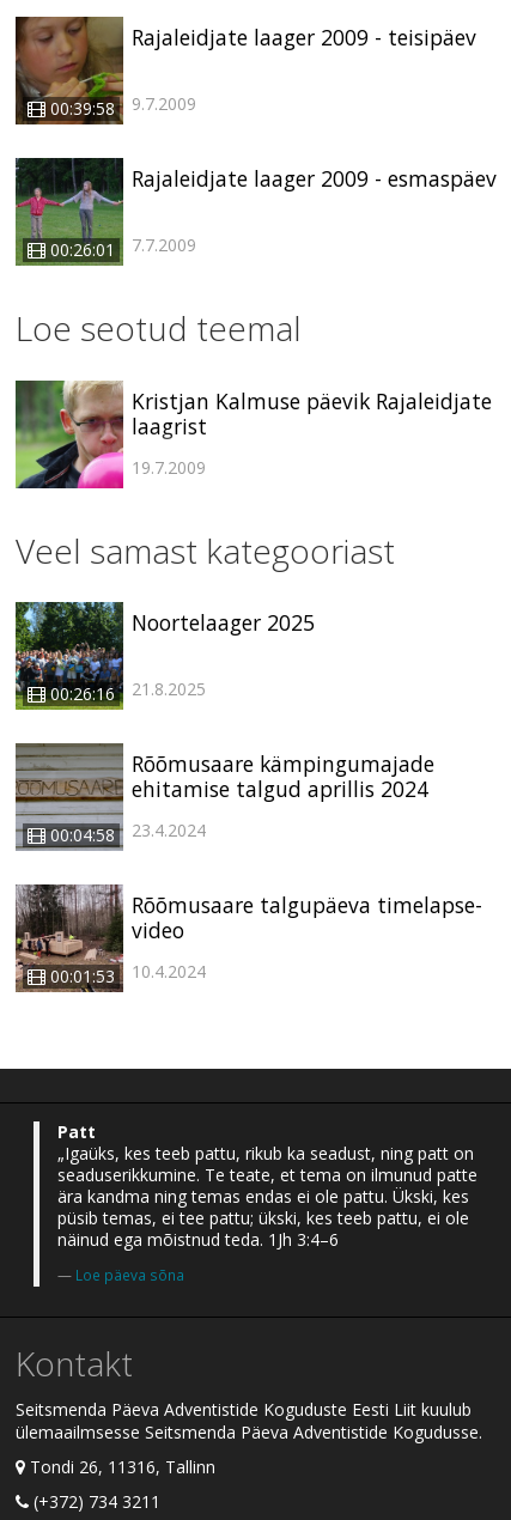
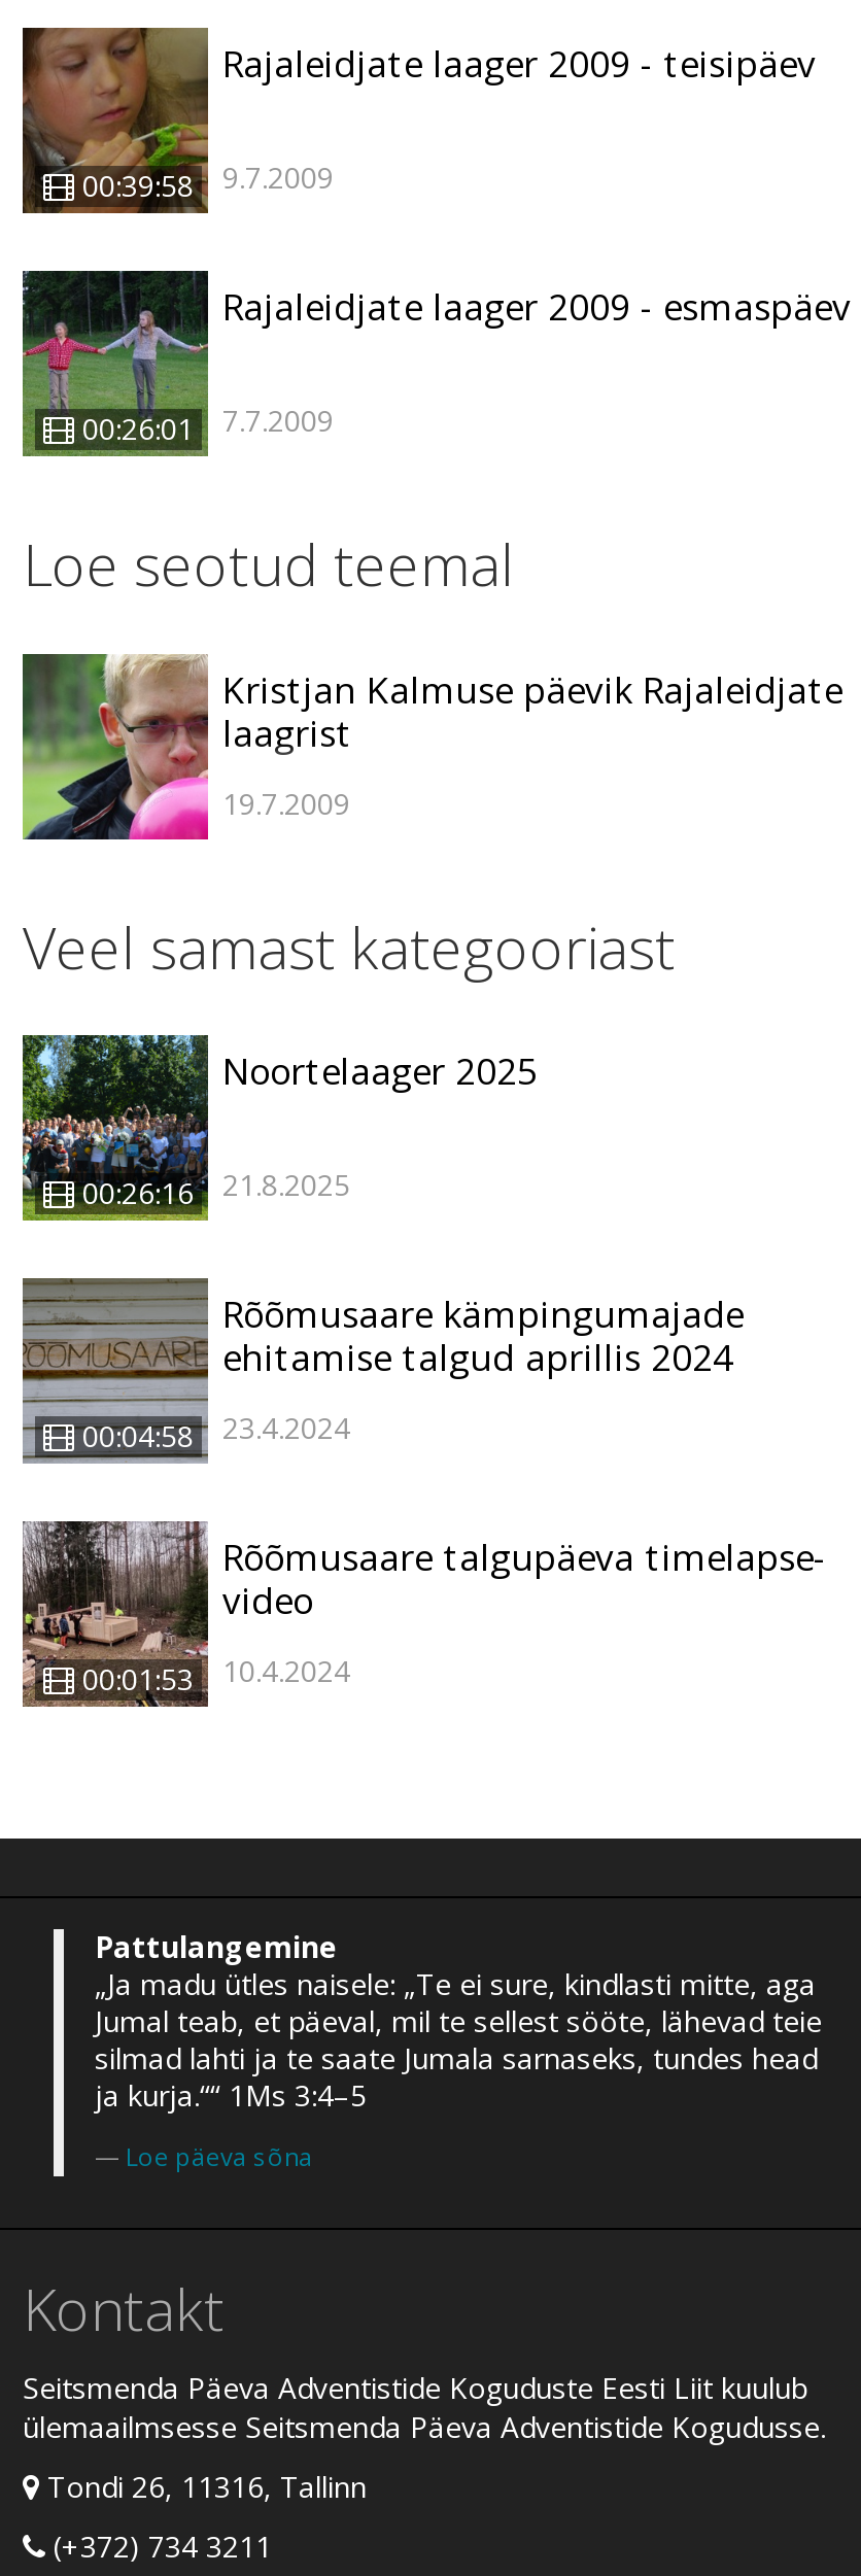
- Patt
- „Igaüks, kes teeb pattu, rikub ka seadust, ning patt on
- seaduserikkumine. Te teate, et tema on ilmunud patte
- ära kandma ning temas endas ei ole pattu. Ükski, kes
- püsib temas, ei tee pattu; ükski, kes teeb pattu, ei ole
- näinud ega mõistnud teda. 1Jh 3:4–6
+ Pattulangemine
+ „Ja madu ütles naisele: „Te ei sure, kindlasti mitte, aga
+ Jumal teab, et päeval, mil te sellest sööte, lähevad teie
+ silmad lahti ja te saate Jumala sarnaseks, tundes head
+ ja kurja.““ 1Ms 3:4–5
